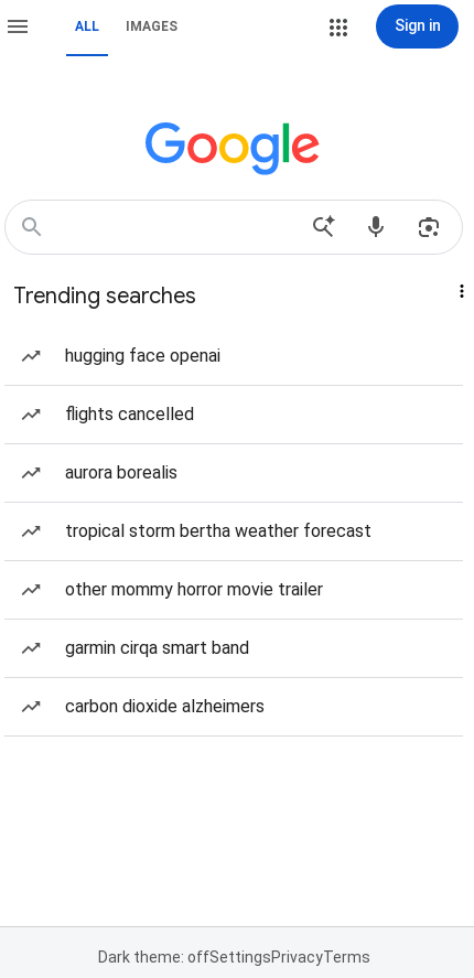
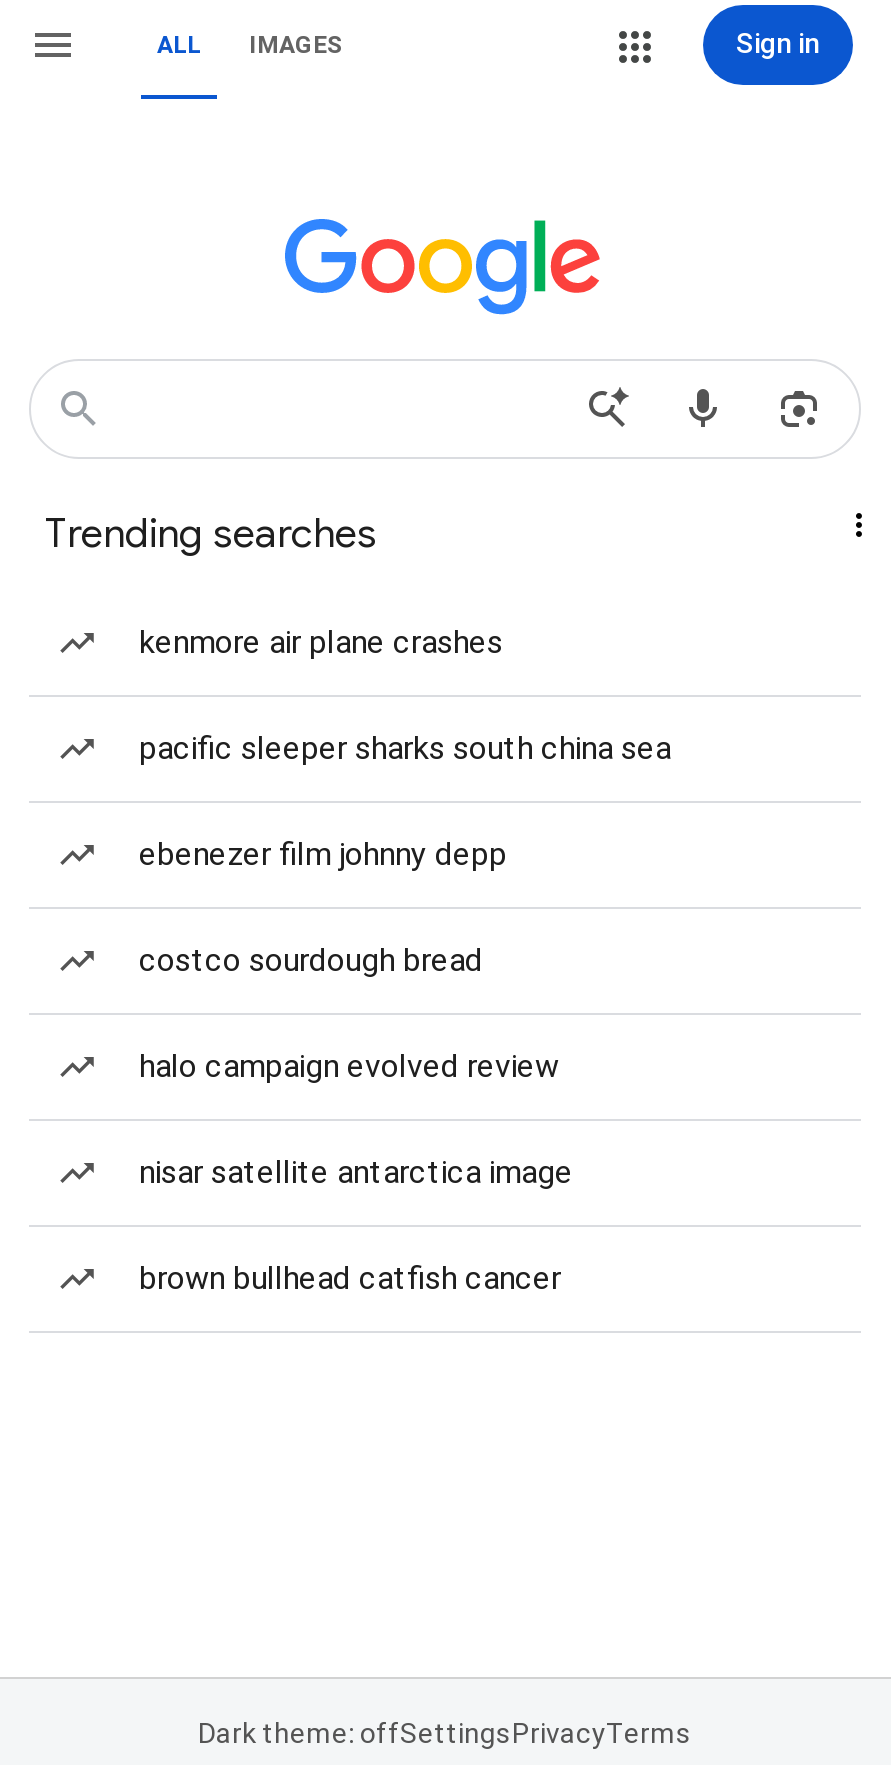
- hugging face openai
+ kenmore air plane crashes

- flights cancelled
+ pacific sleeper sharks south china sea

- aurora borealis
+ ebenezer film johnny depp

- tropical storm bertha weather forecast
+ costco sourdough bread

- other mommy horror movie trailer
+ halo campaign evolved review

- garmin cirqa smart band
+ nisar satellite antarctica image

- carbon dioxide alzheimers
+ brown bullhead catfish cancer
